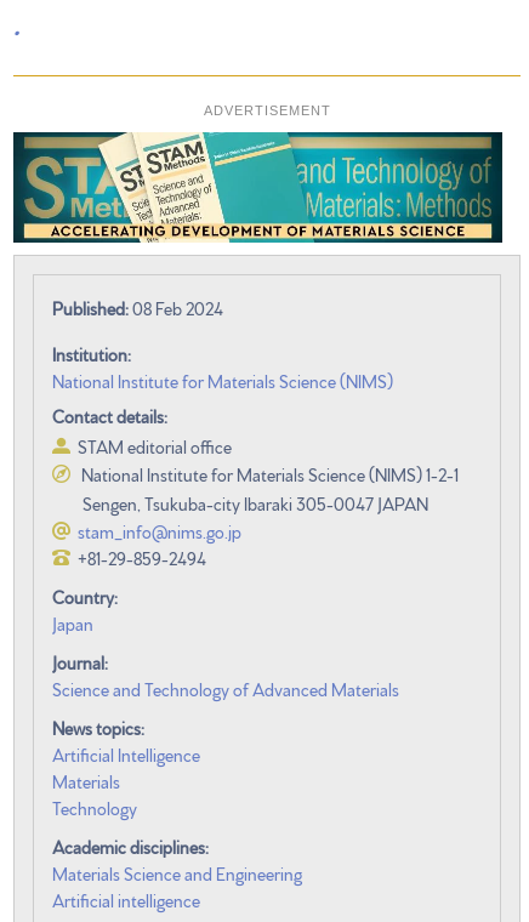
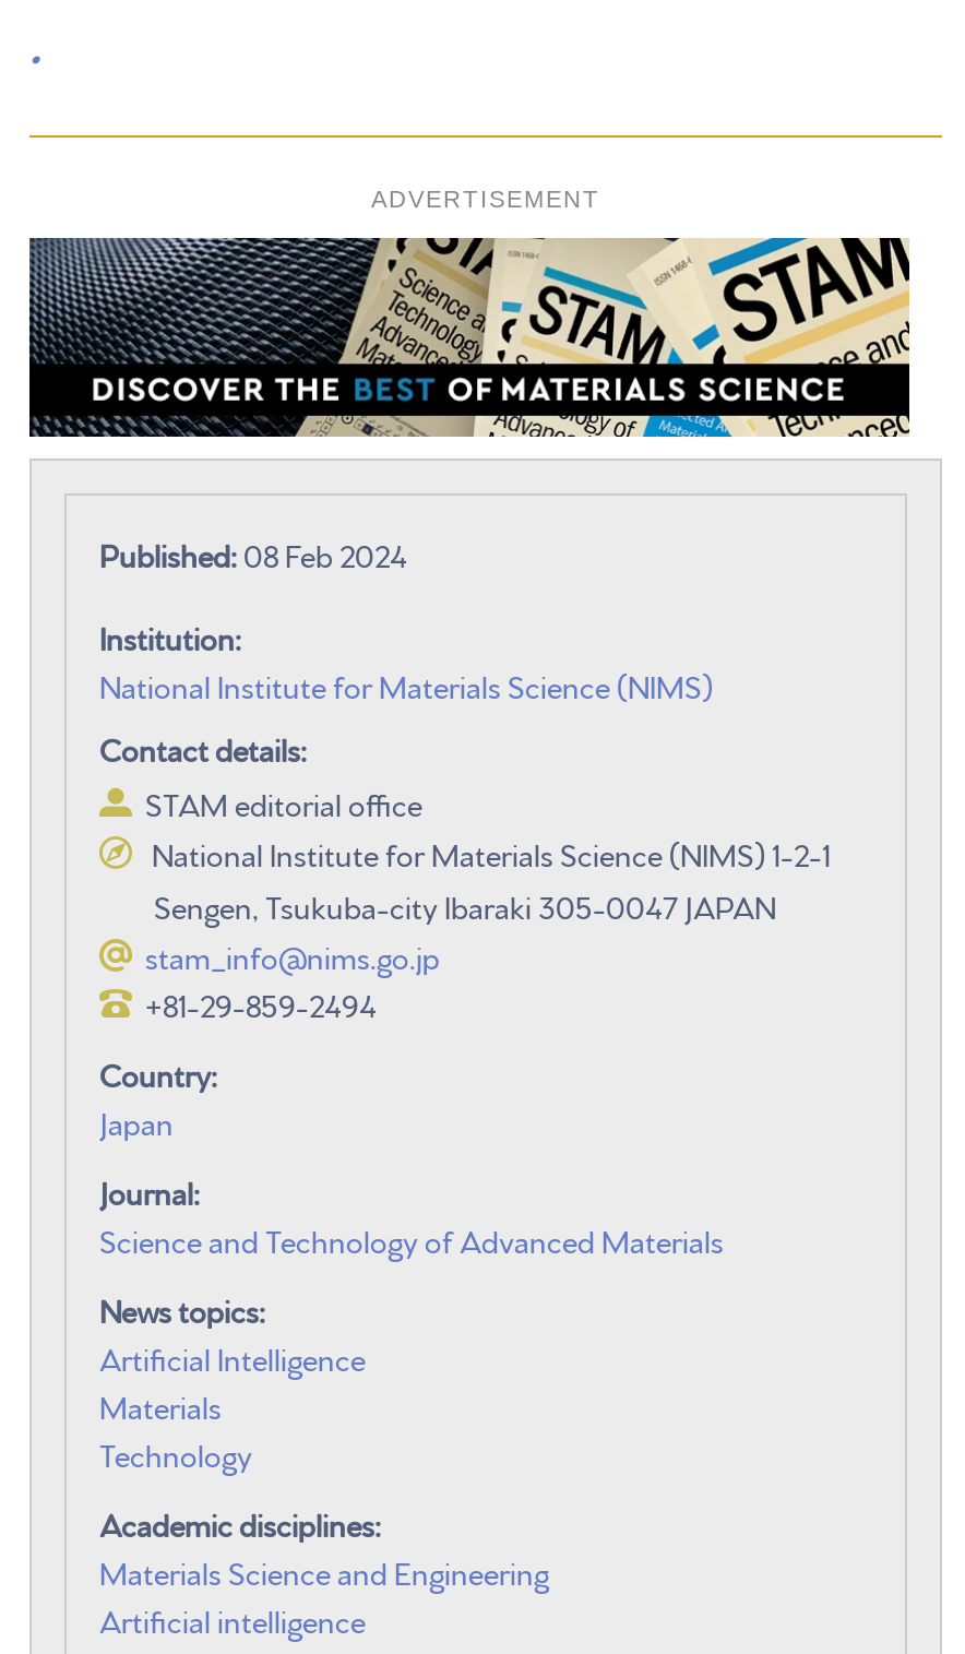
- [image]
+ [image]
